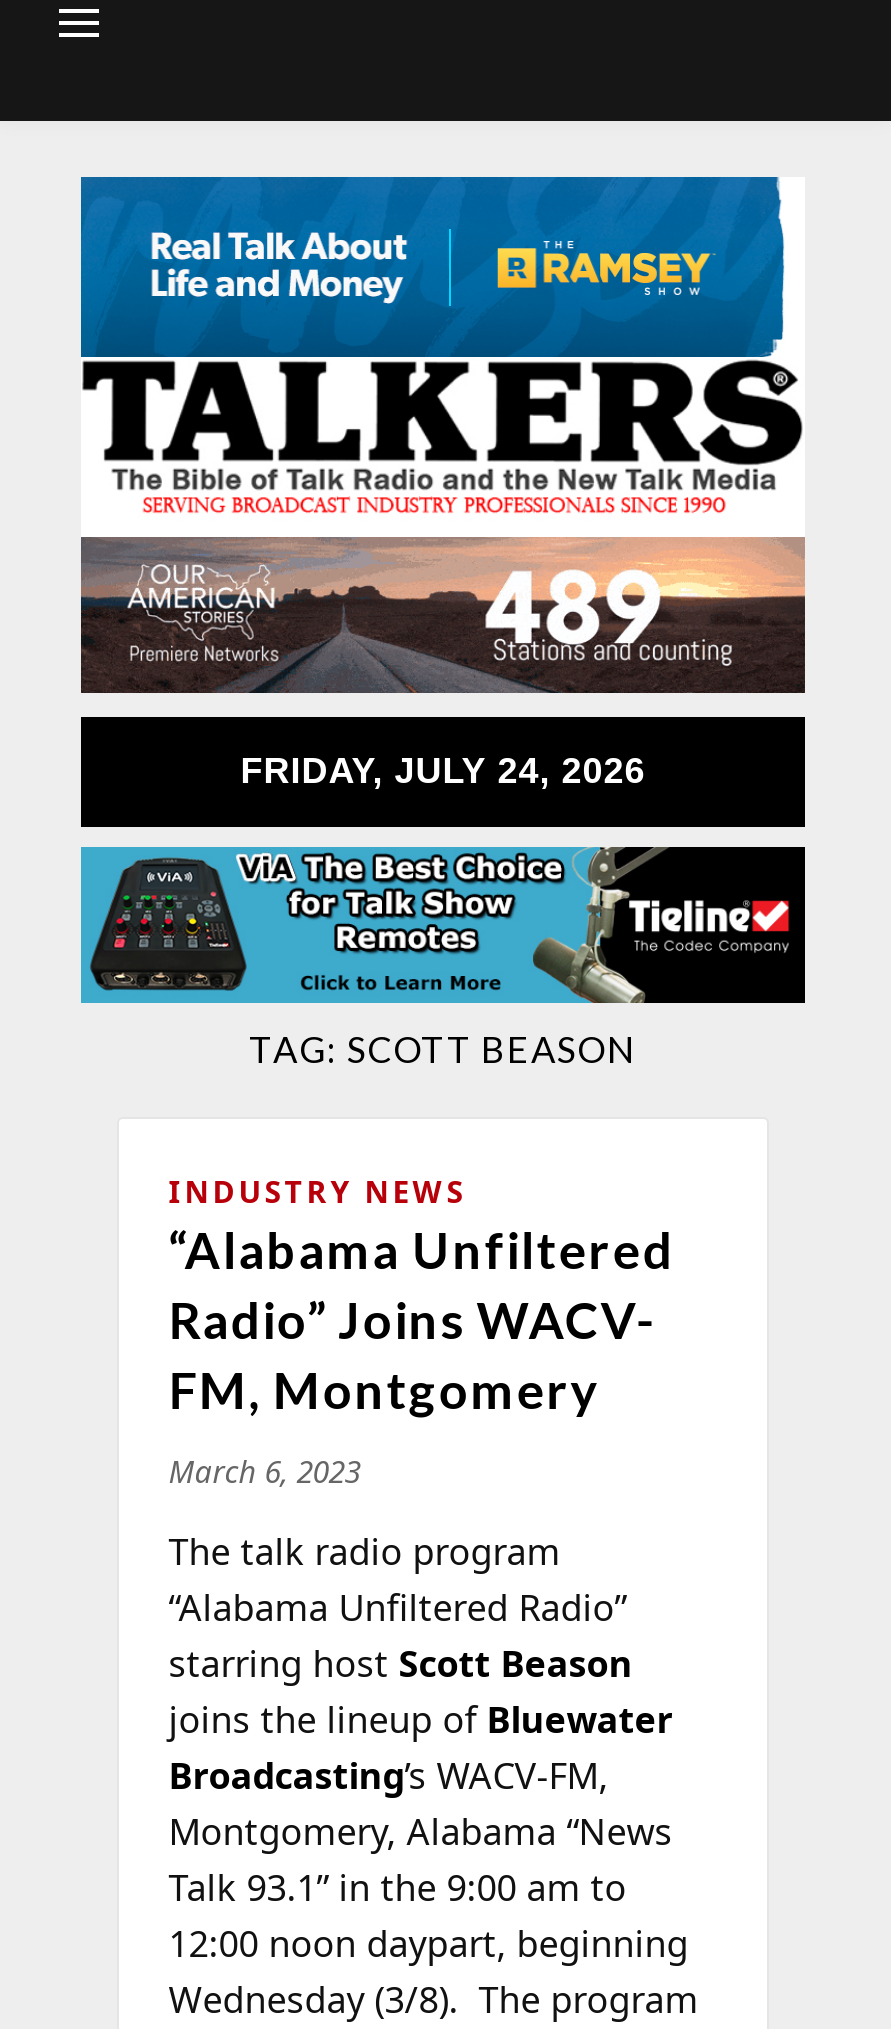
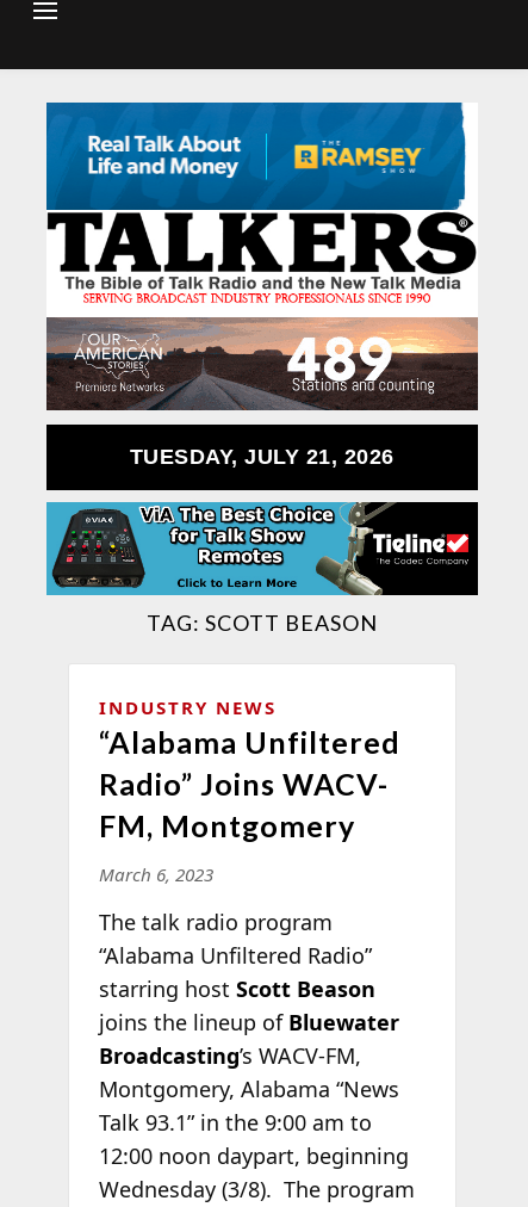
- FRIDAY, JULY 24, 2026
+ TUESDAY, JULY 21, 2026
